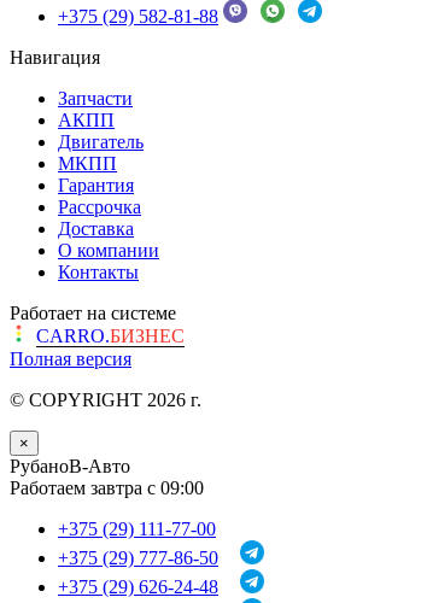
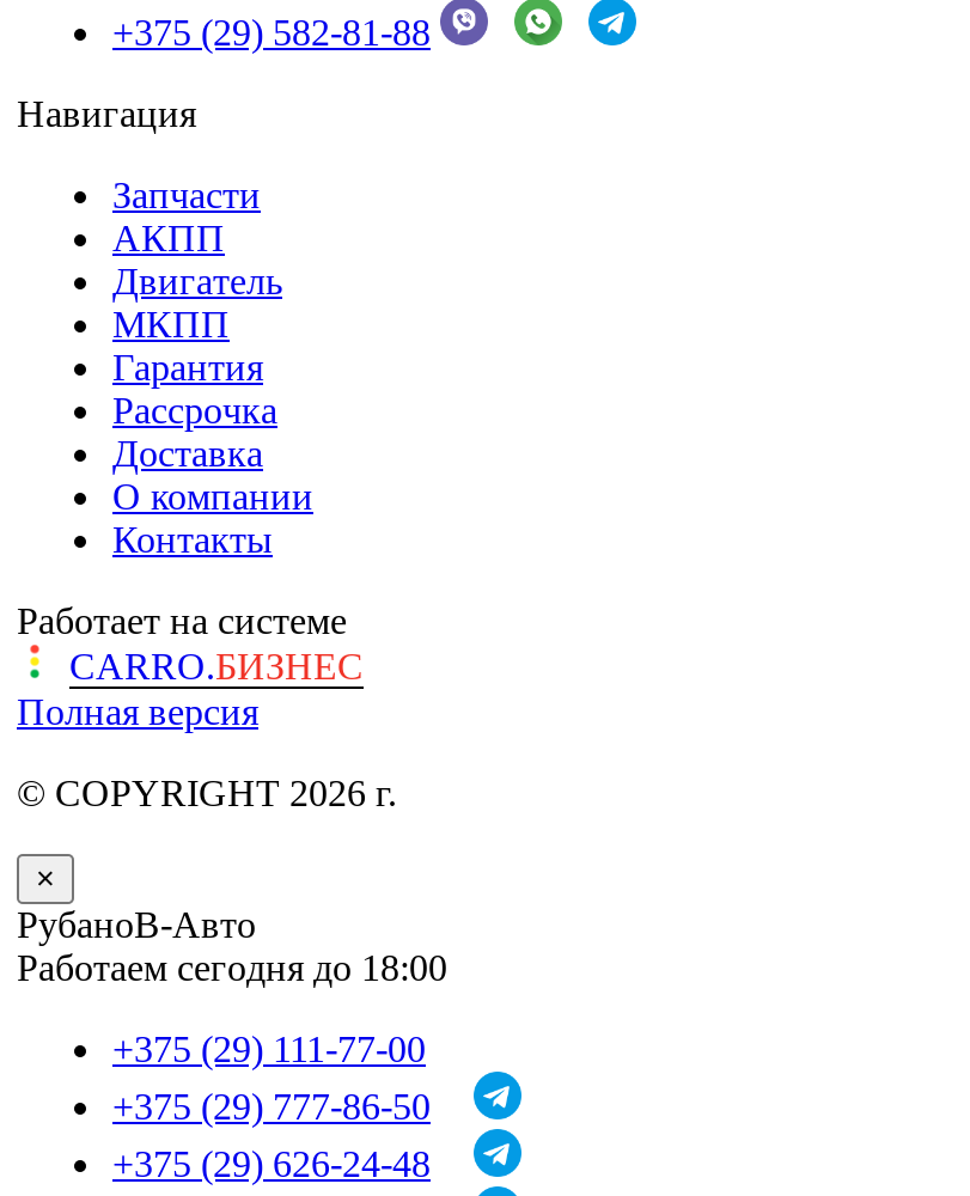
- Работаем завтра с 09:00
+ Работаем сегодня до 18:00
